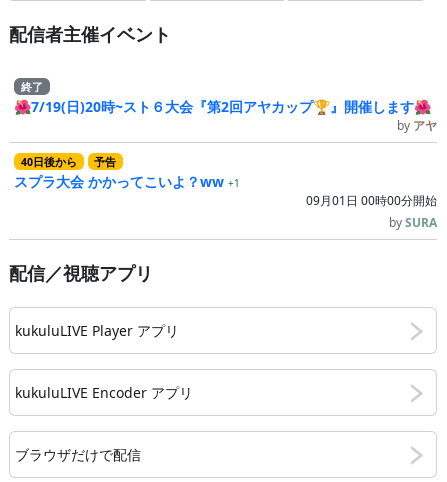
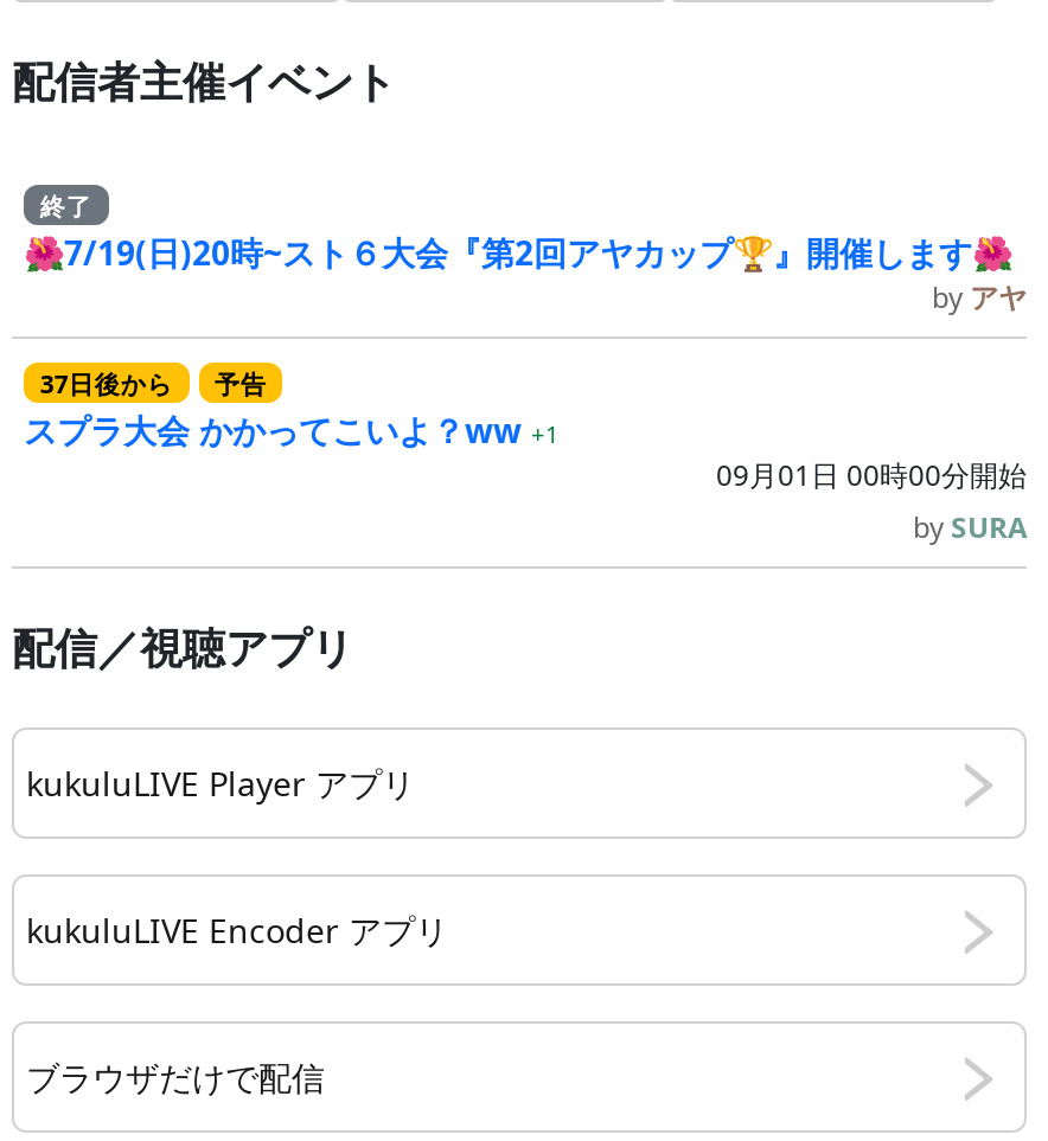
- 40日後から 予告
+ 37日後から 予告
